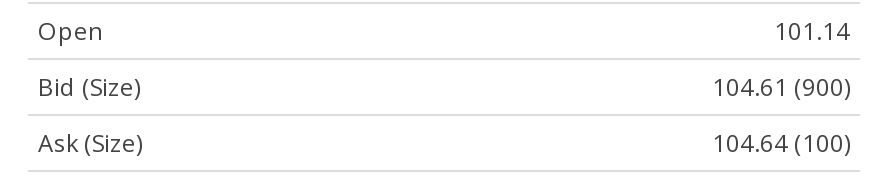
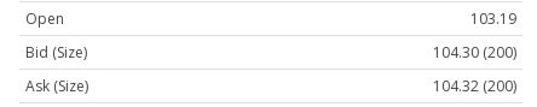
- 101.14
+ 103.19

- 104.61 (900)
+ 104.30 (200)

- 104.64 (100)
+ 104.32 (200)
